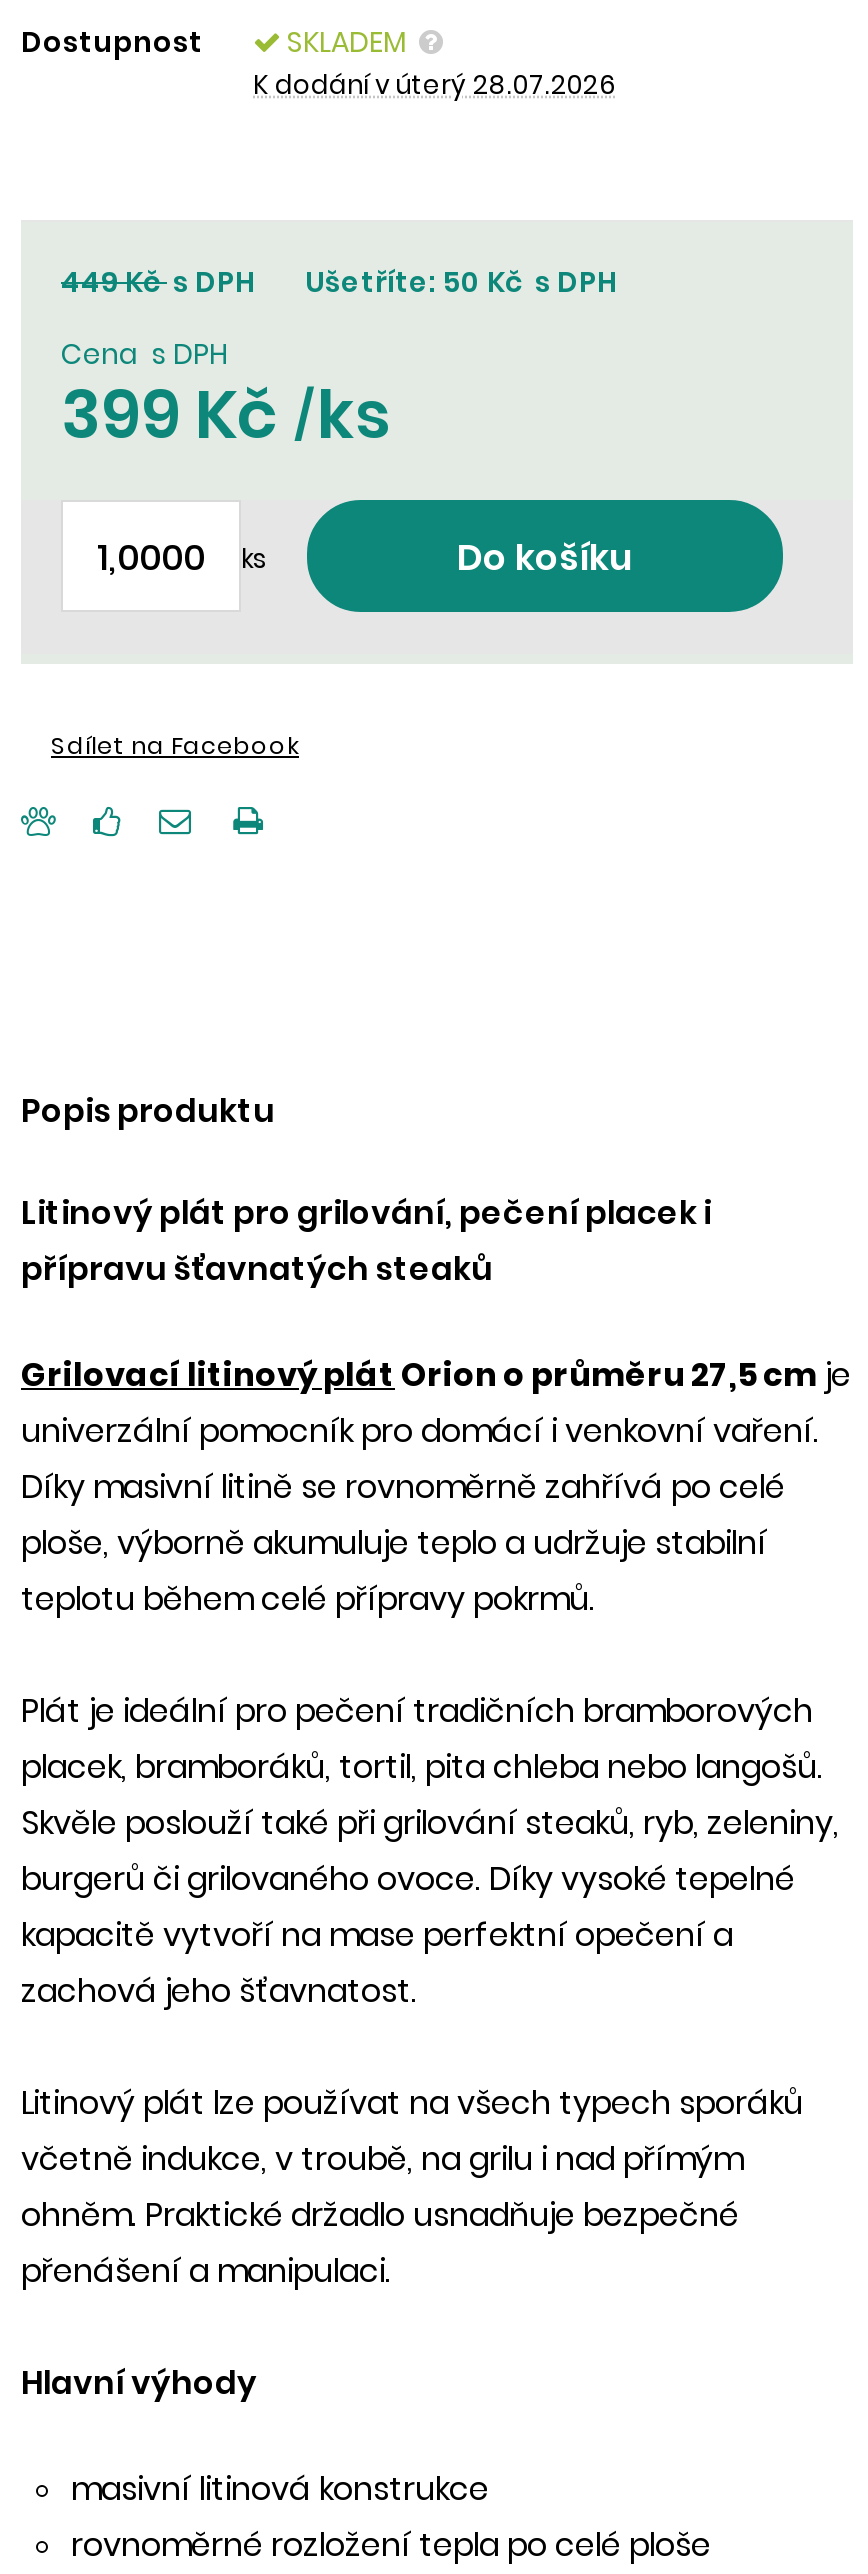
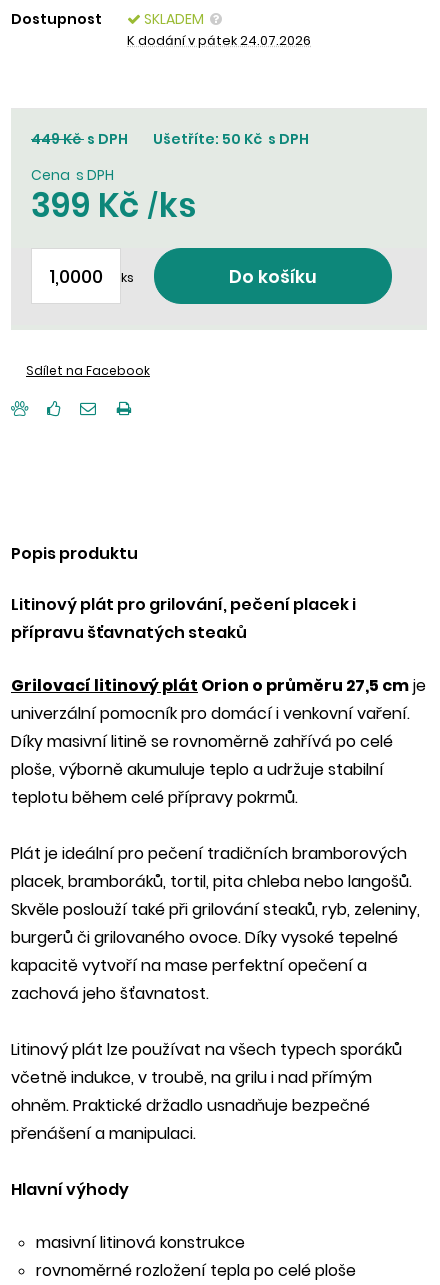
- K dodání v úterý 28.07.2026
+ K dodání v pátek 24.07.2026
